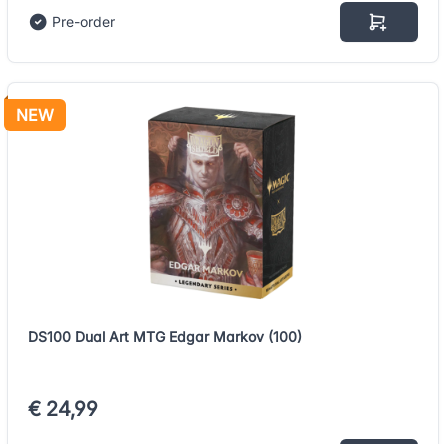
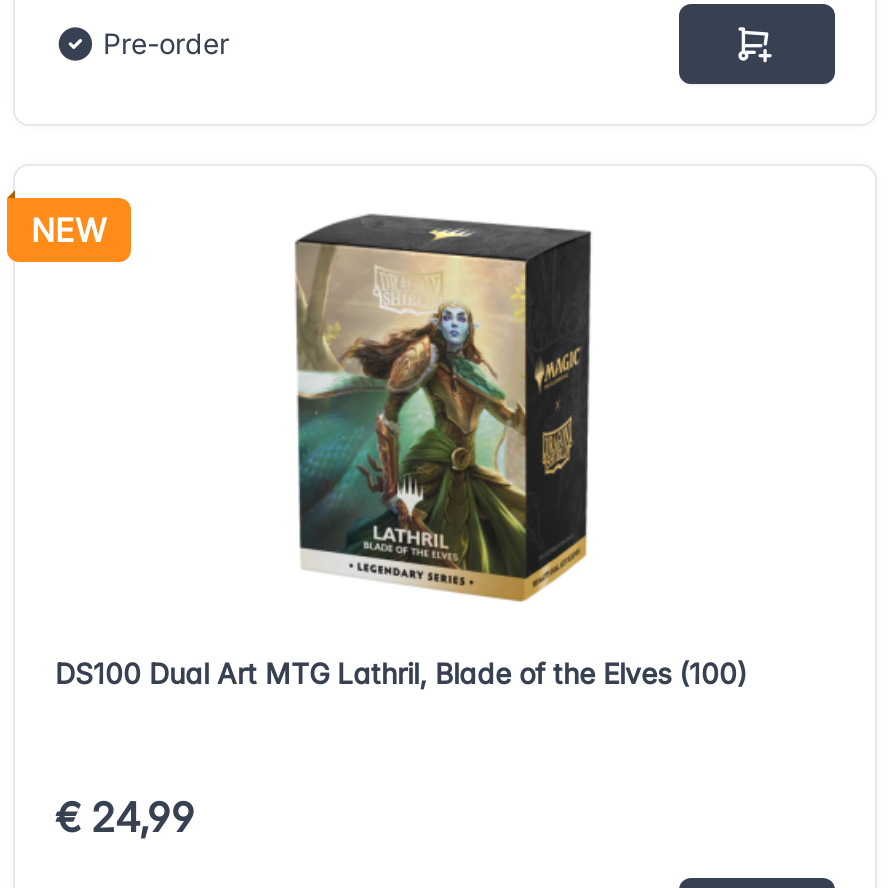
- [image]
- DS100 Dual Art MTG Edgar Markov (100)
+ [image]
+ DS100 Dual Art MTG Lathril, Blade of the Elves (100)
